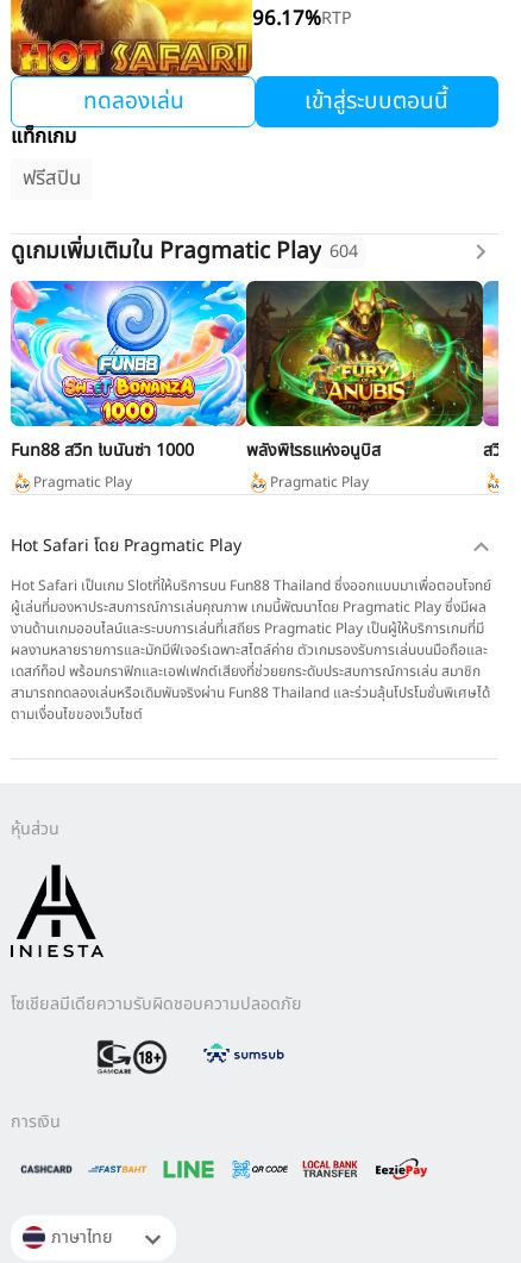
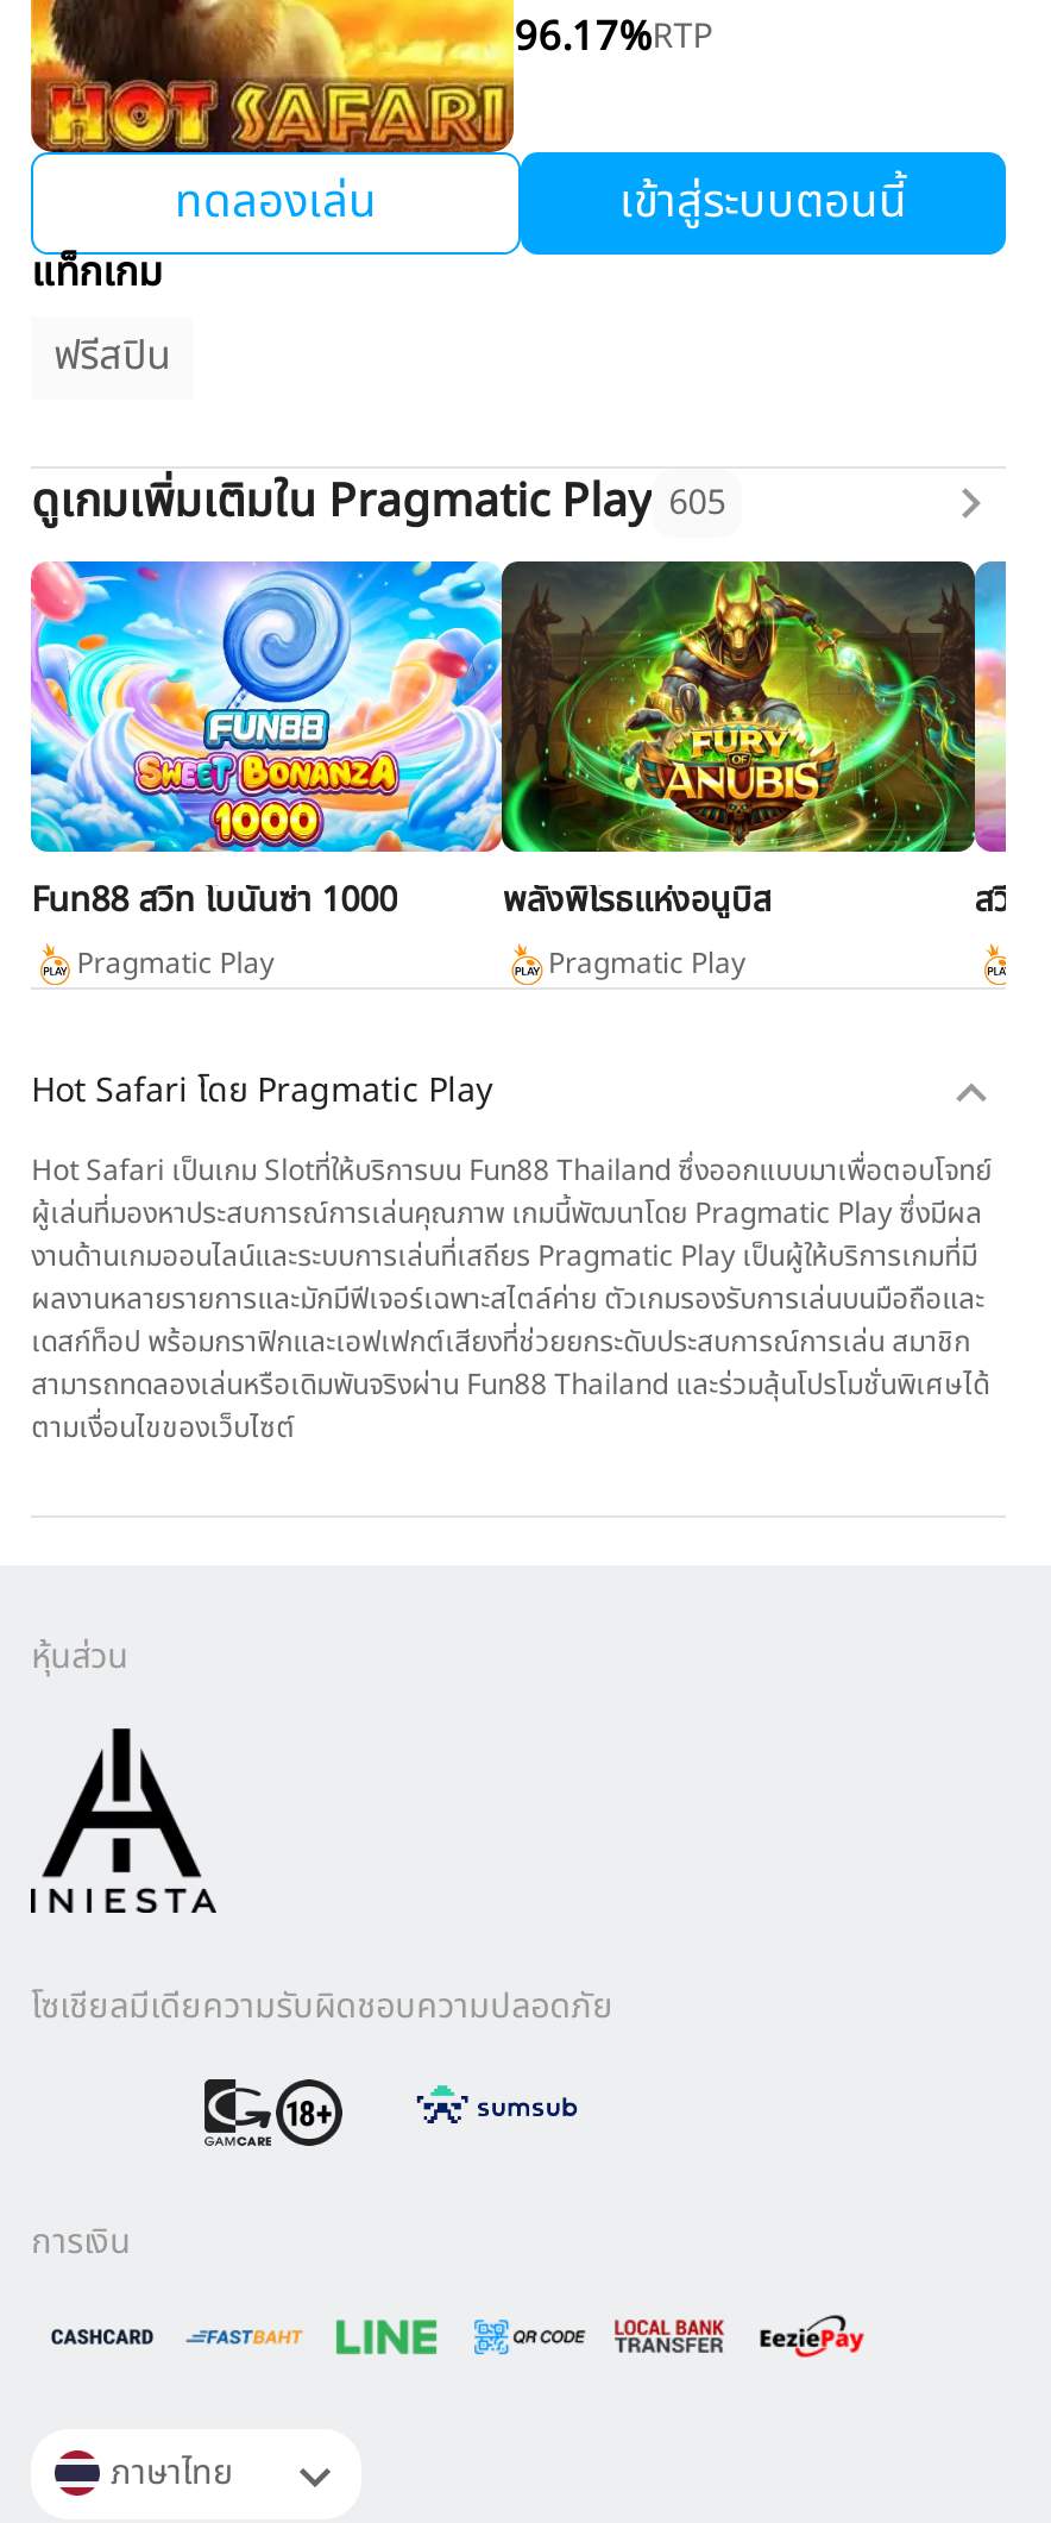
- ดูเกมเพิ่มเติมใน Pragmatic Play 604
+ ดูเกมเพิ่มเติมใน Pragmatic Play 605
